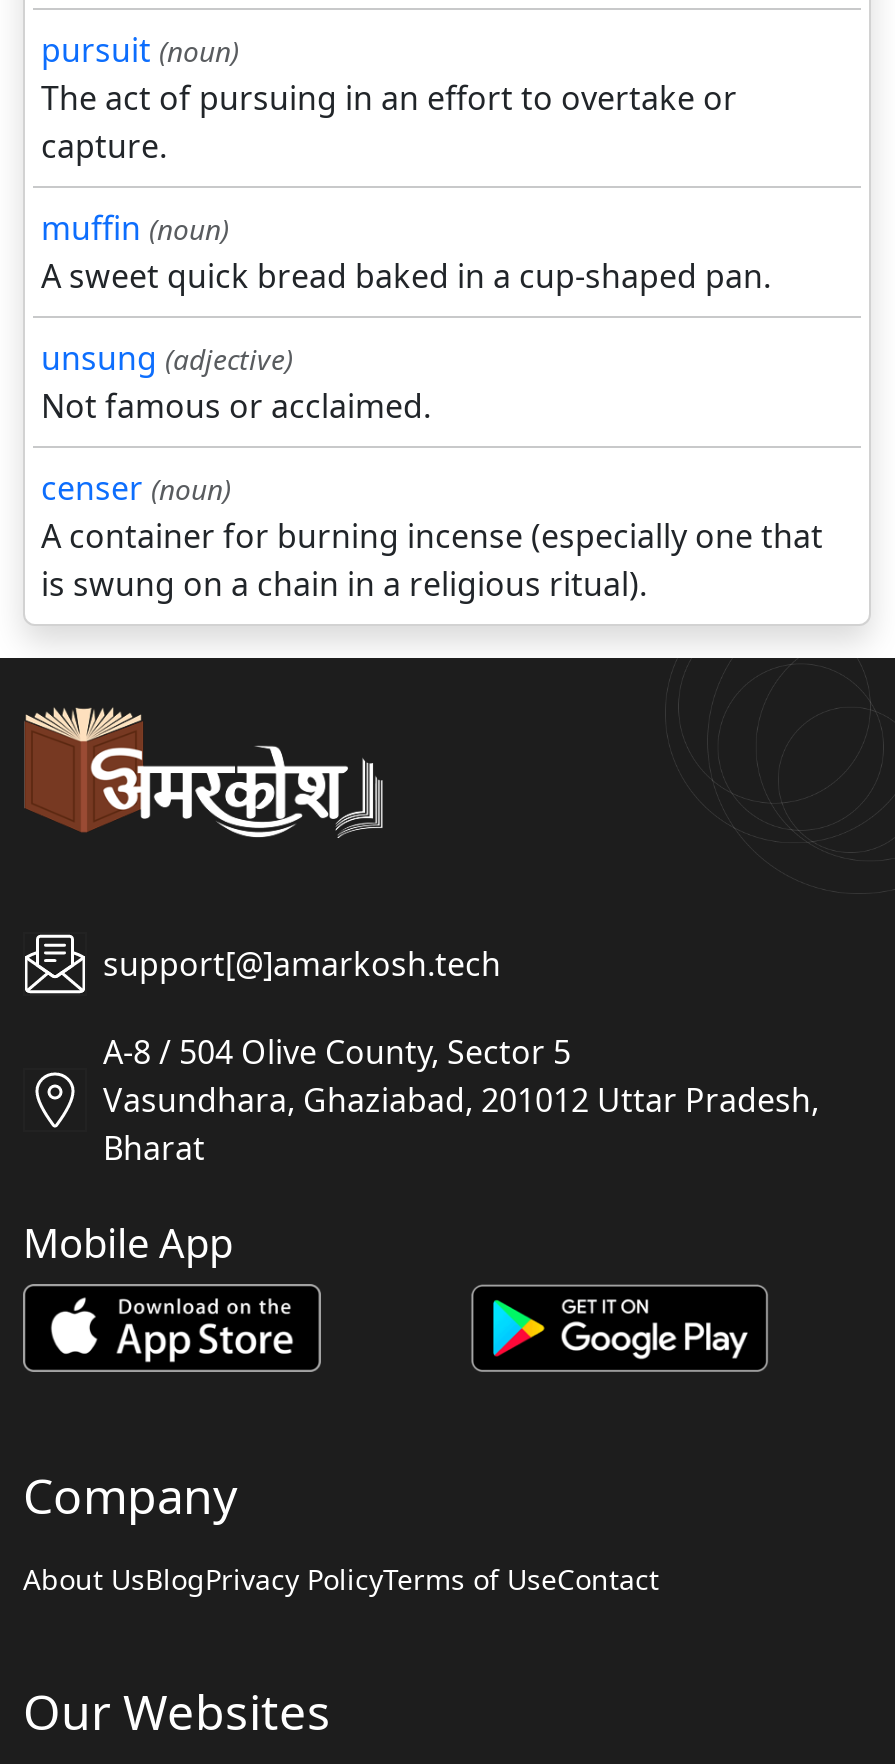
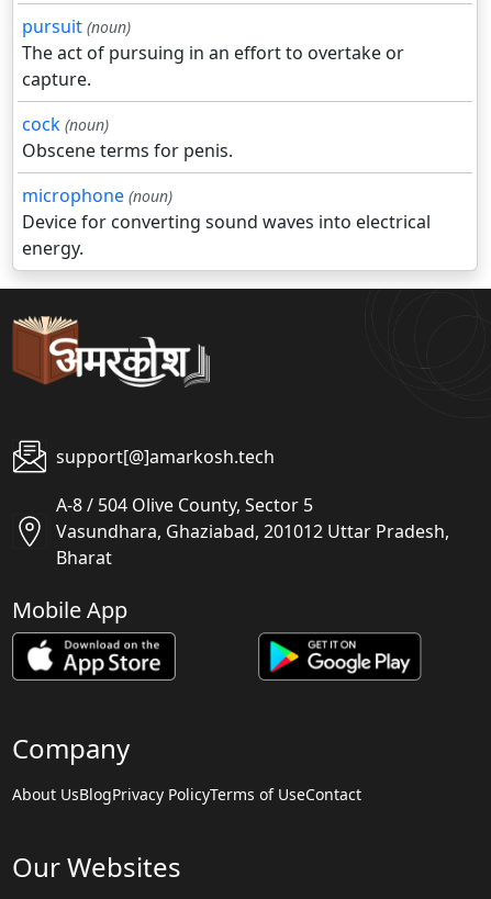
- muffin (noun)
- A sweet quick bread baked in a cup-shaped pan.
- unsung (adjective)
- Not famous or acclaimed.
- censer (noun)
- A container for burning incense (especially one that
- is swung on a chain in a religious ritual).
+ cock (noun)
+ Obscene terms for penis.
+ microphone (noun)
+ Device for converting sound waves into electrical
+ energy.
